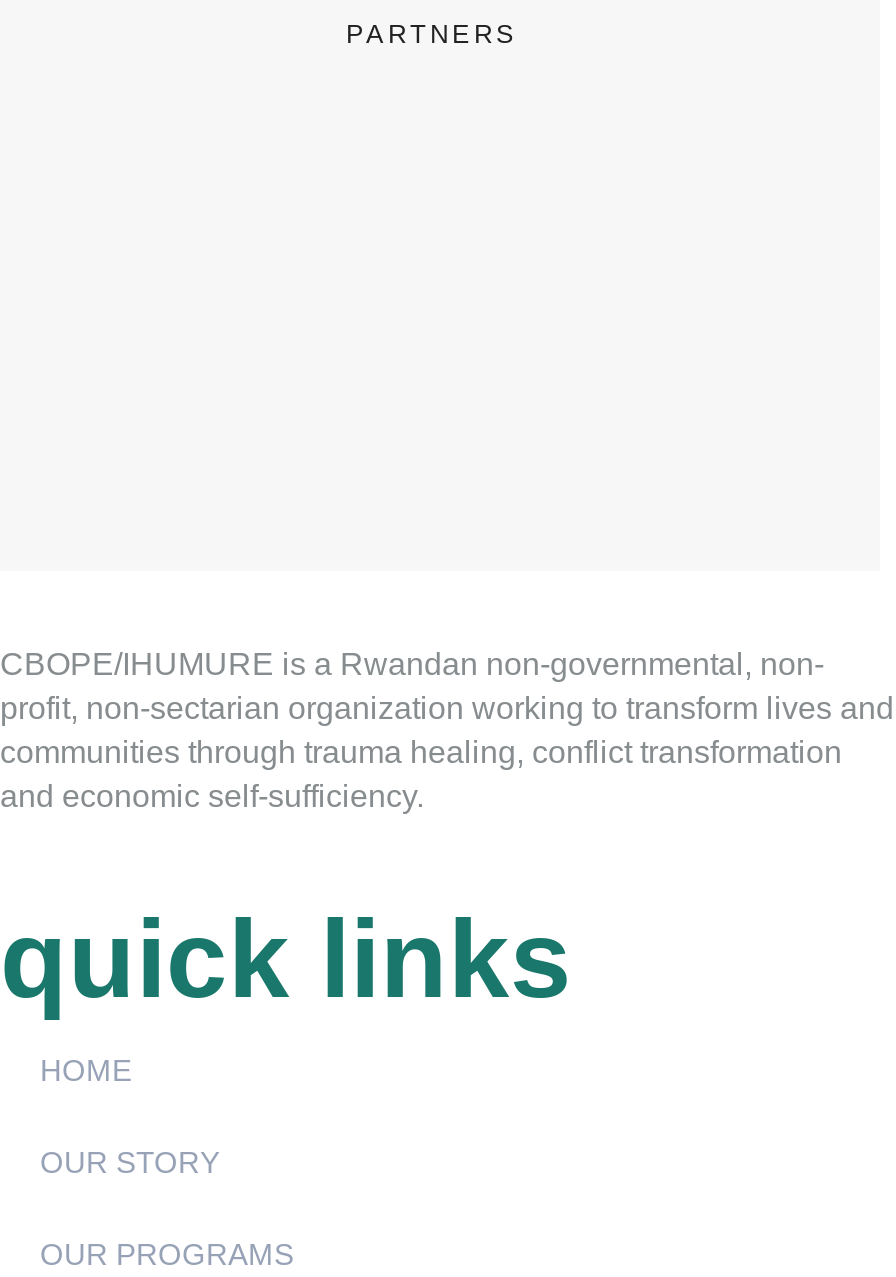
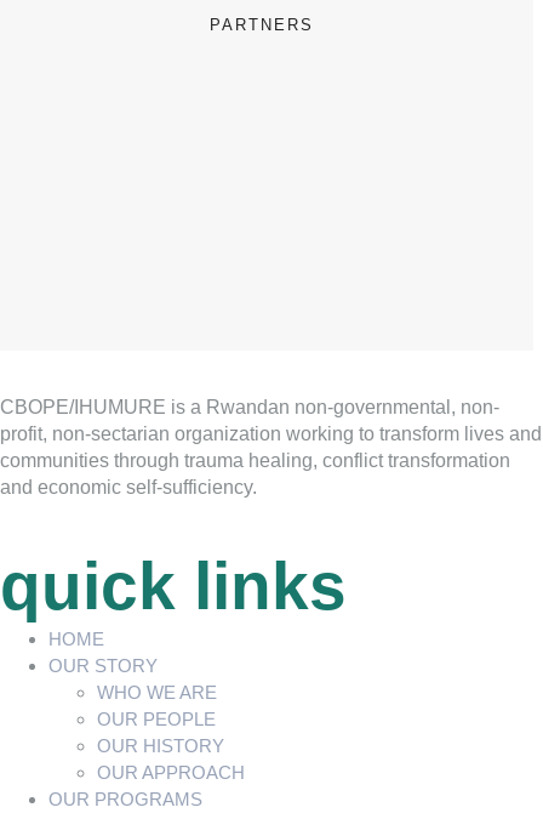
moved up: OUR STORY

+ WHO WE ARE
+ OUR PEOPLE
+ OUR HISTORY
+ OUR APPROACH
